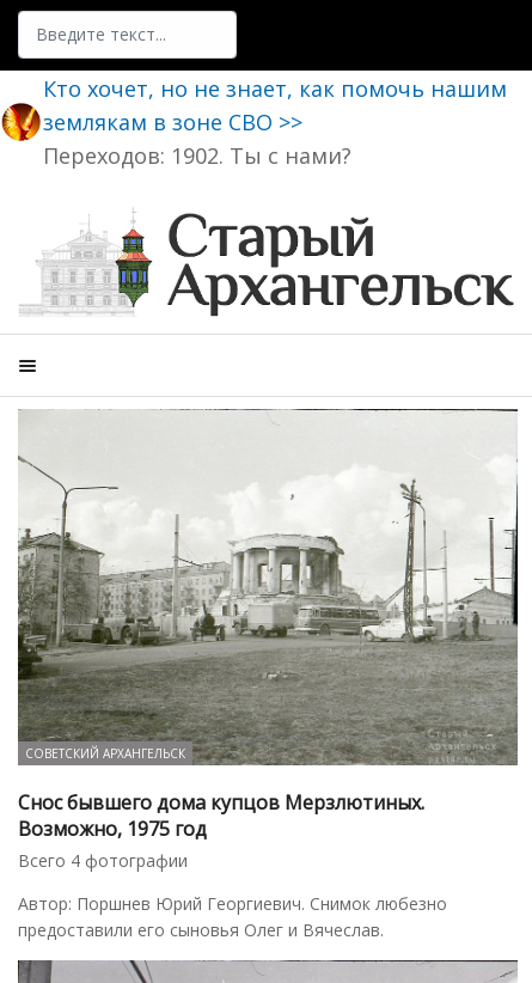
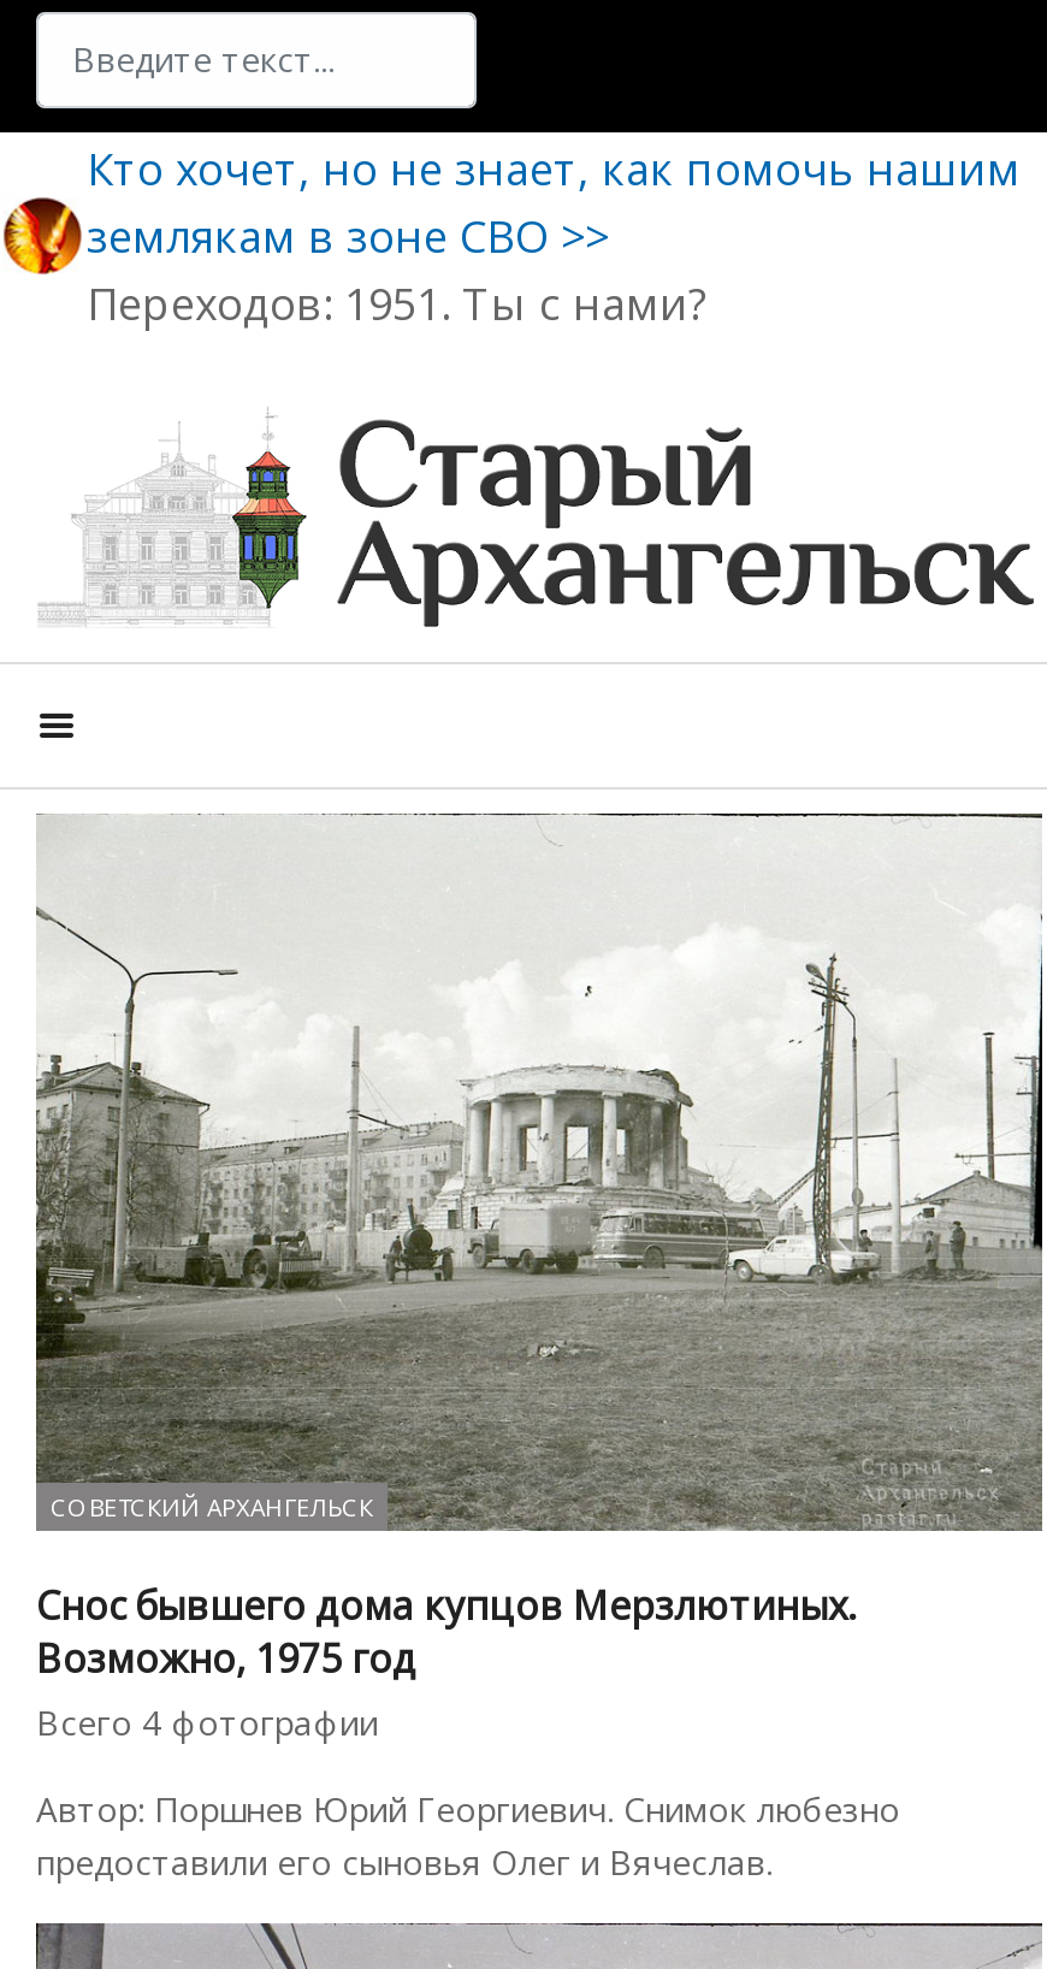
- Переходов: 1902. Ты с нами?
+ Переходов: 1951. Ты с нами?
